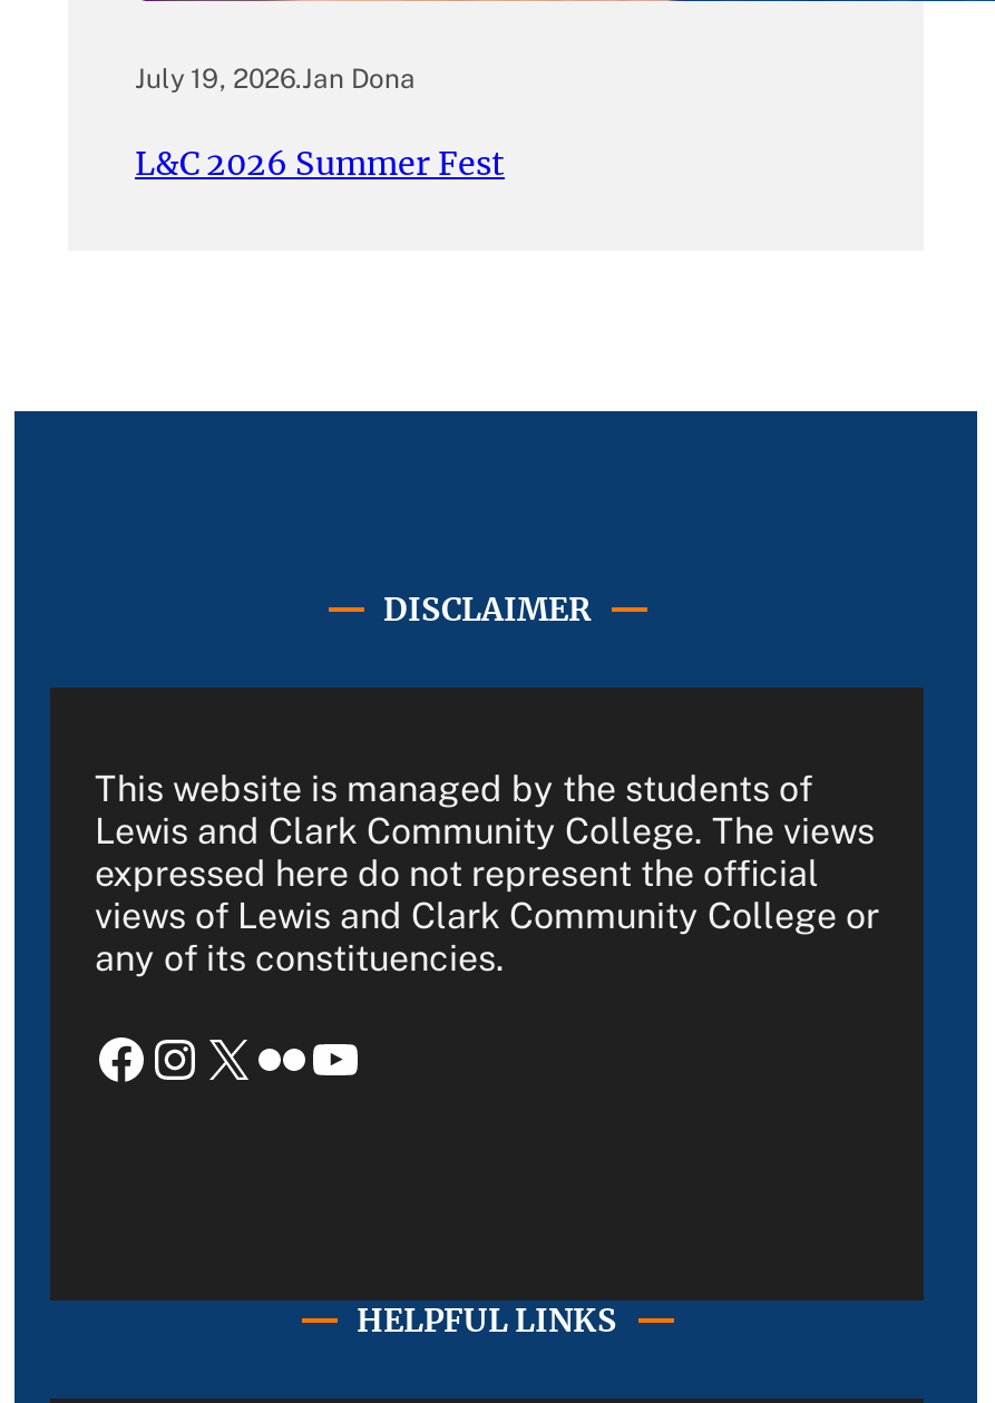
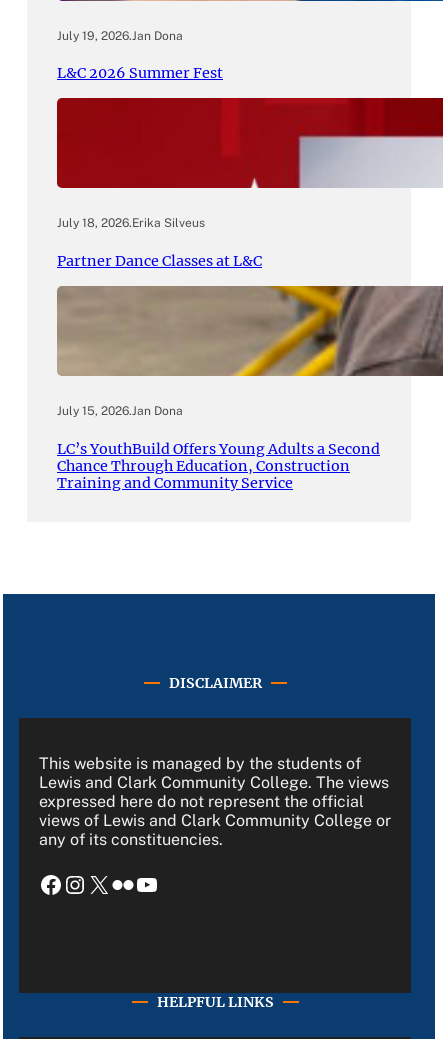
+ [image]
+ July 18, 2026.Erika Silveus
+ Partner Dance Classes at L&C

+ July 15, 2026.Jan Dona
+ LC’s YouthBuild Offers Young Adults a Second
+ Chance Through Education, Construction
+ Training and Community Service
